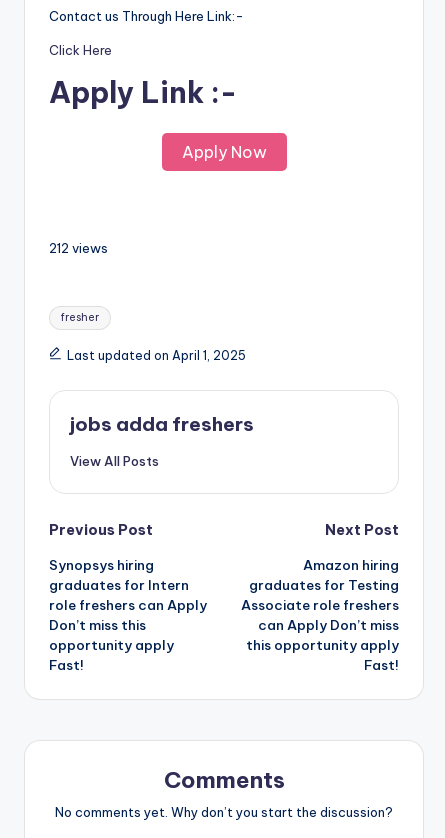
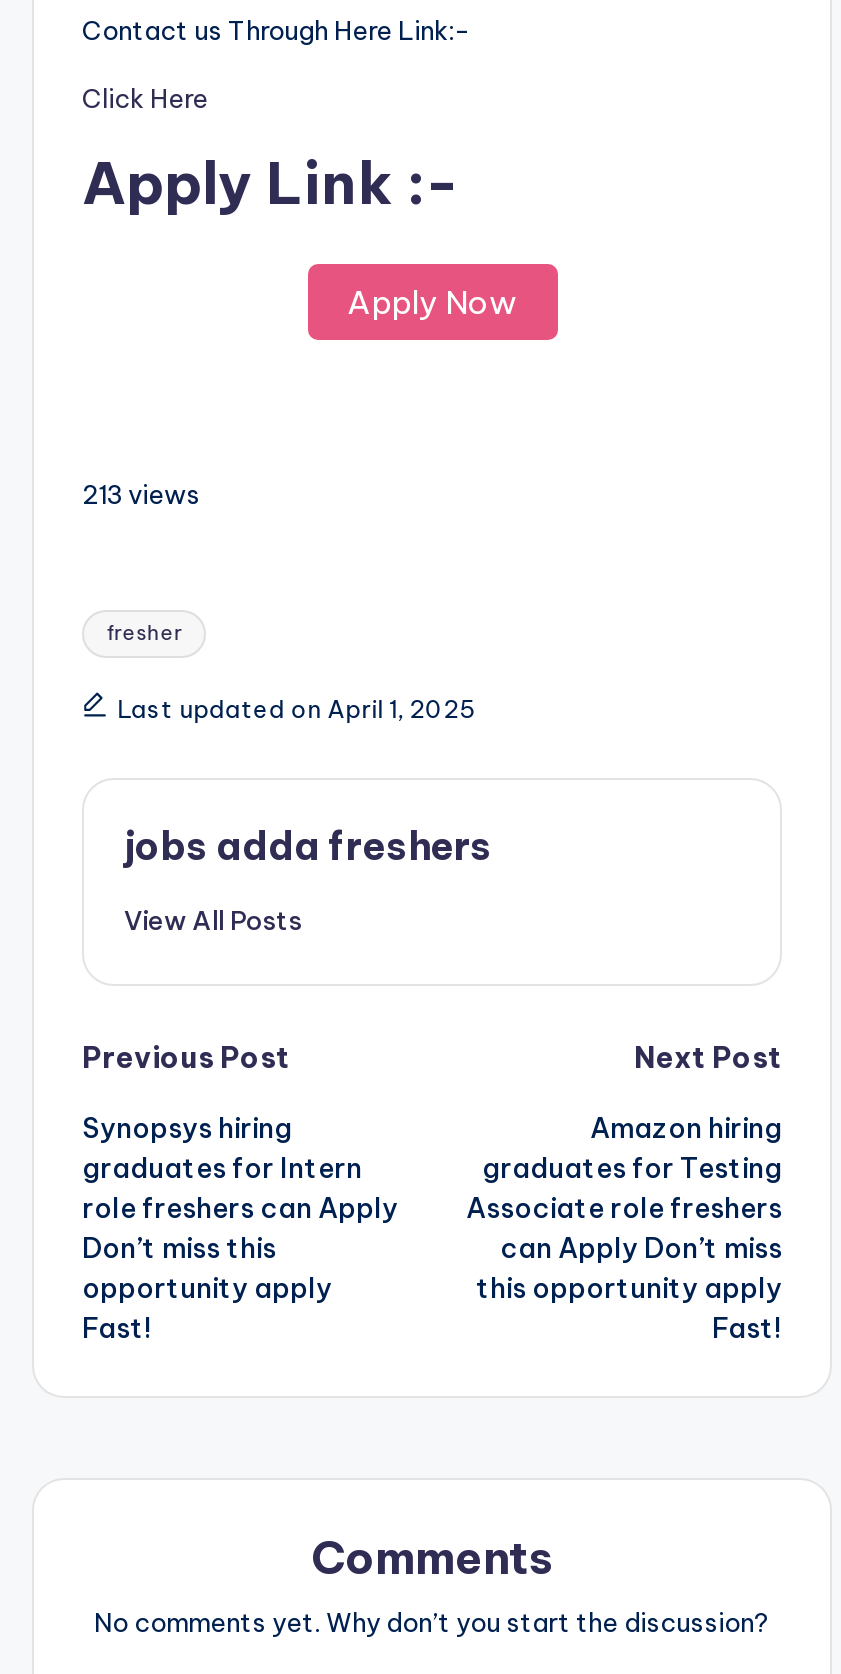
- 212 views
+ 213 views
